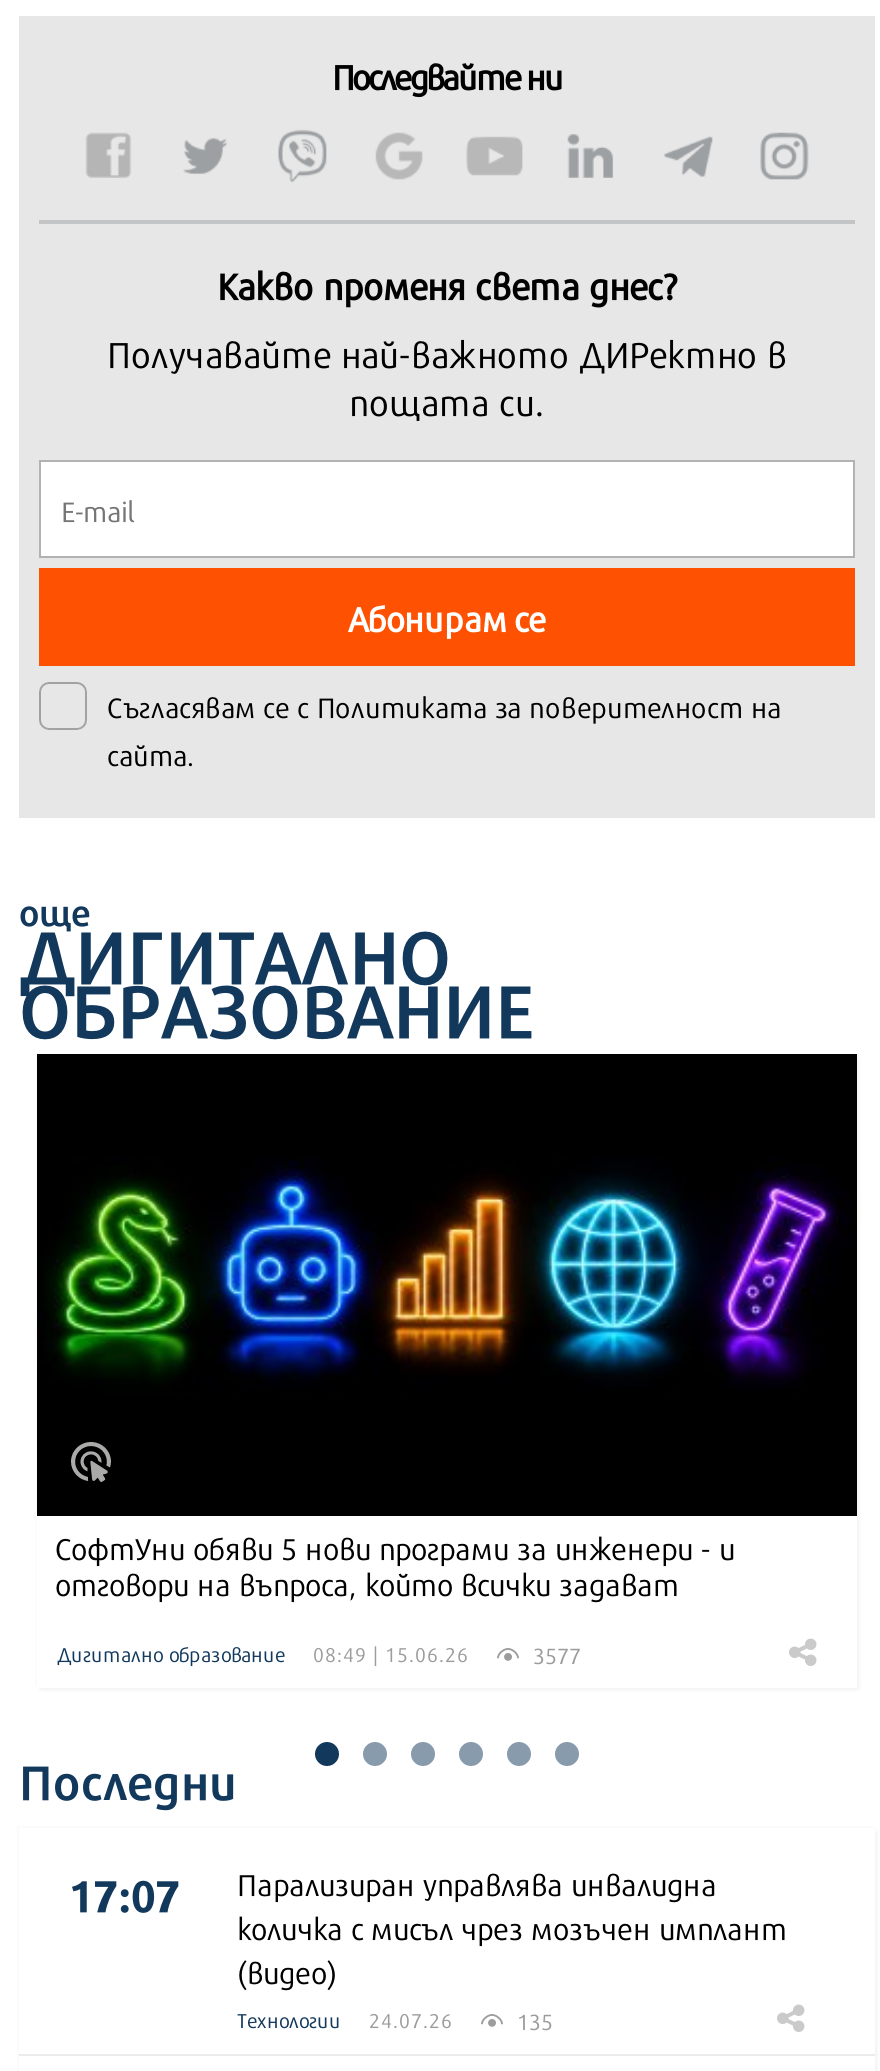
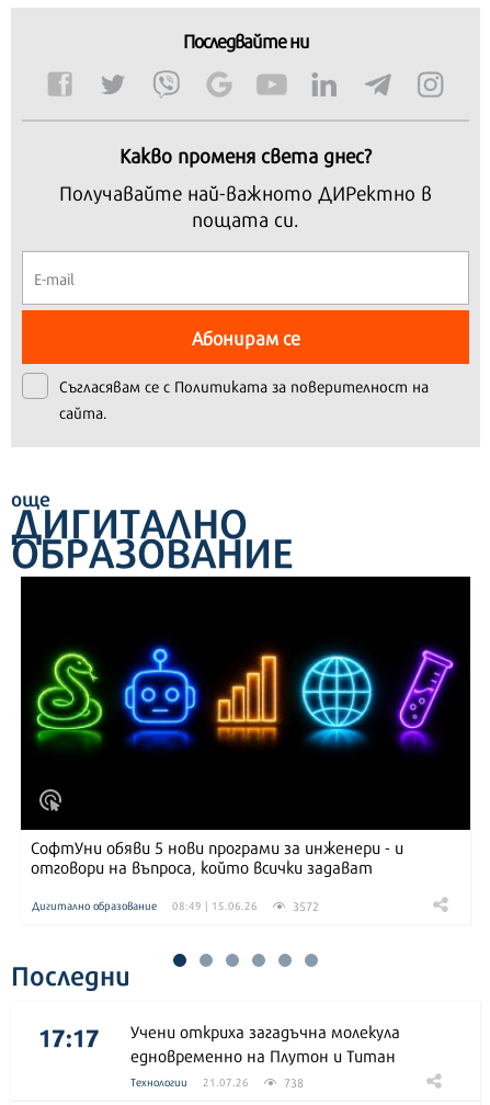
- 3577
+ 3572

- 17:07
- Парализиран управлява инвалидна
- количка с мисъл чрез мозъчен имплант
- (видео)
+ 17:17
+ Учени откриха загадъчна молекула
+ едновременно на Плутон и Титан

- 24.07.26
- 135
+ 21.07.26
+ 738
